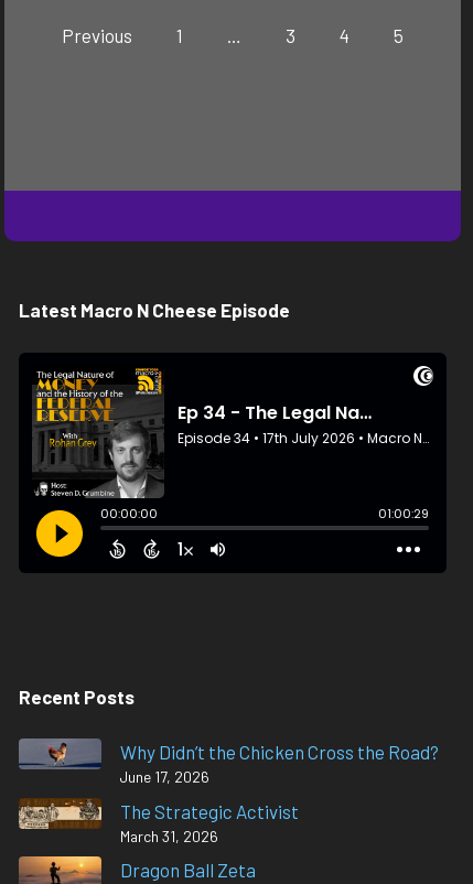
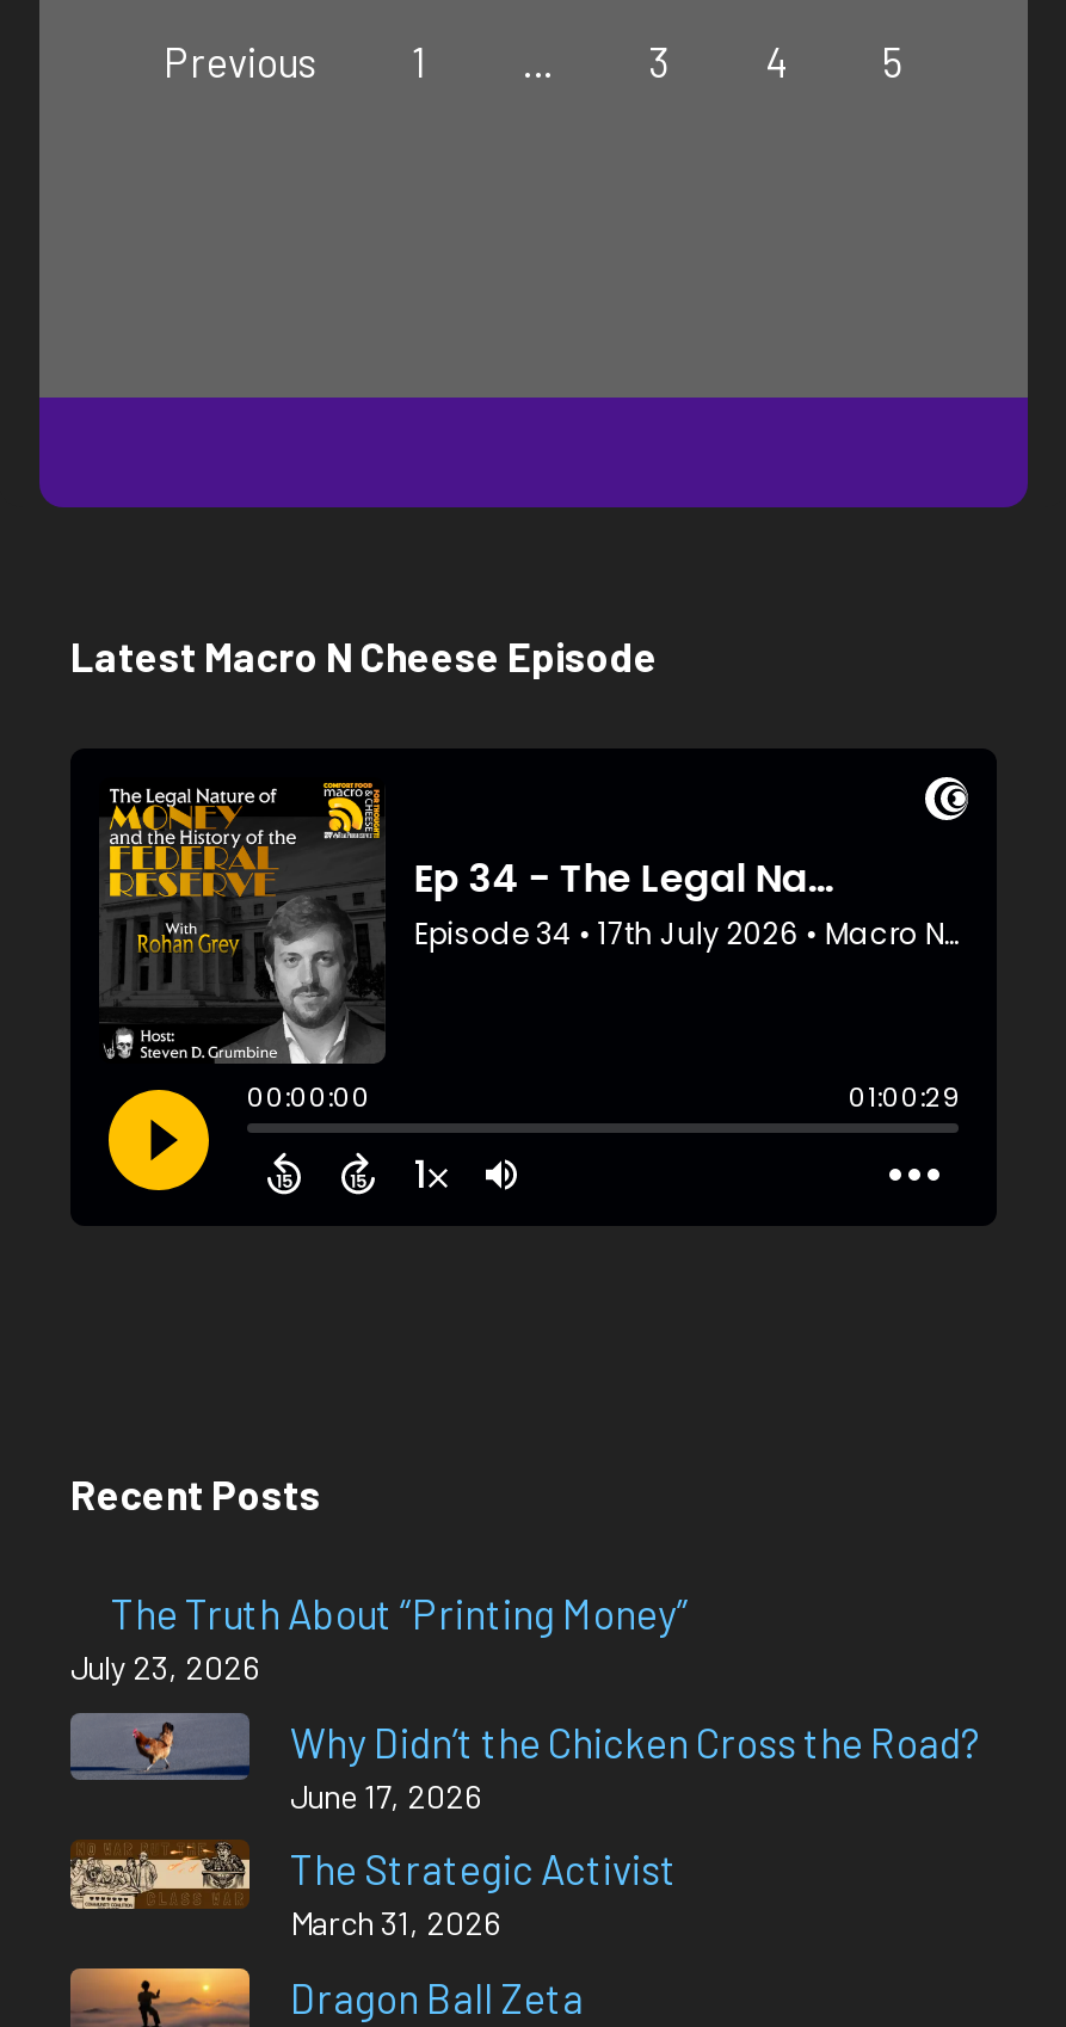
+ The Truth About “Printing Money”
+ July 23, 2026
